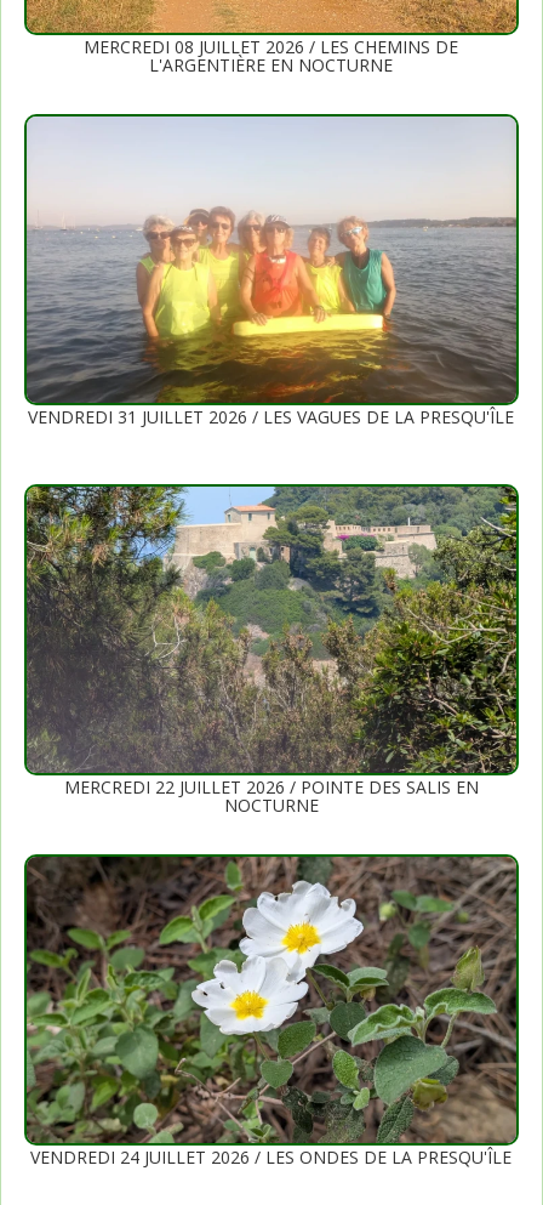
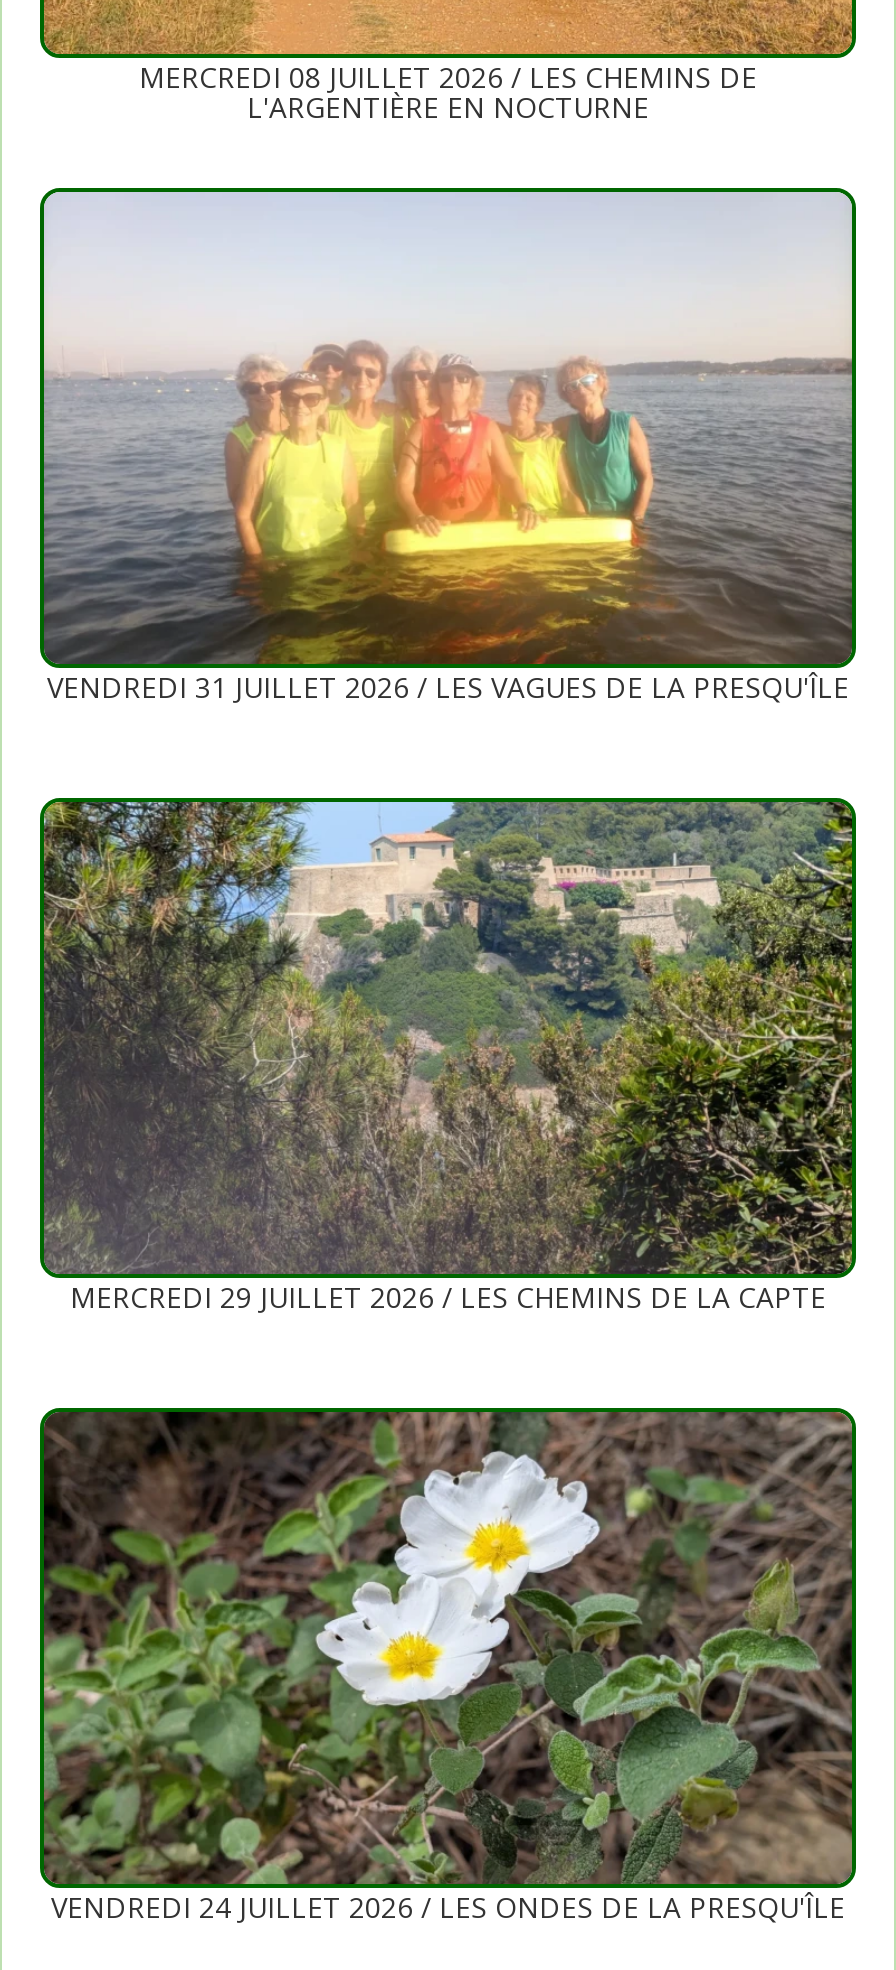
- MERCREDI 22 JUILLET 2026 / POINTE DES SALIS EN
- NOCTURNE
+ MERCREDI 29 JUILLET 2026 / LES CHEMINS DE LA CAPTE
